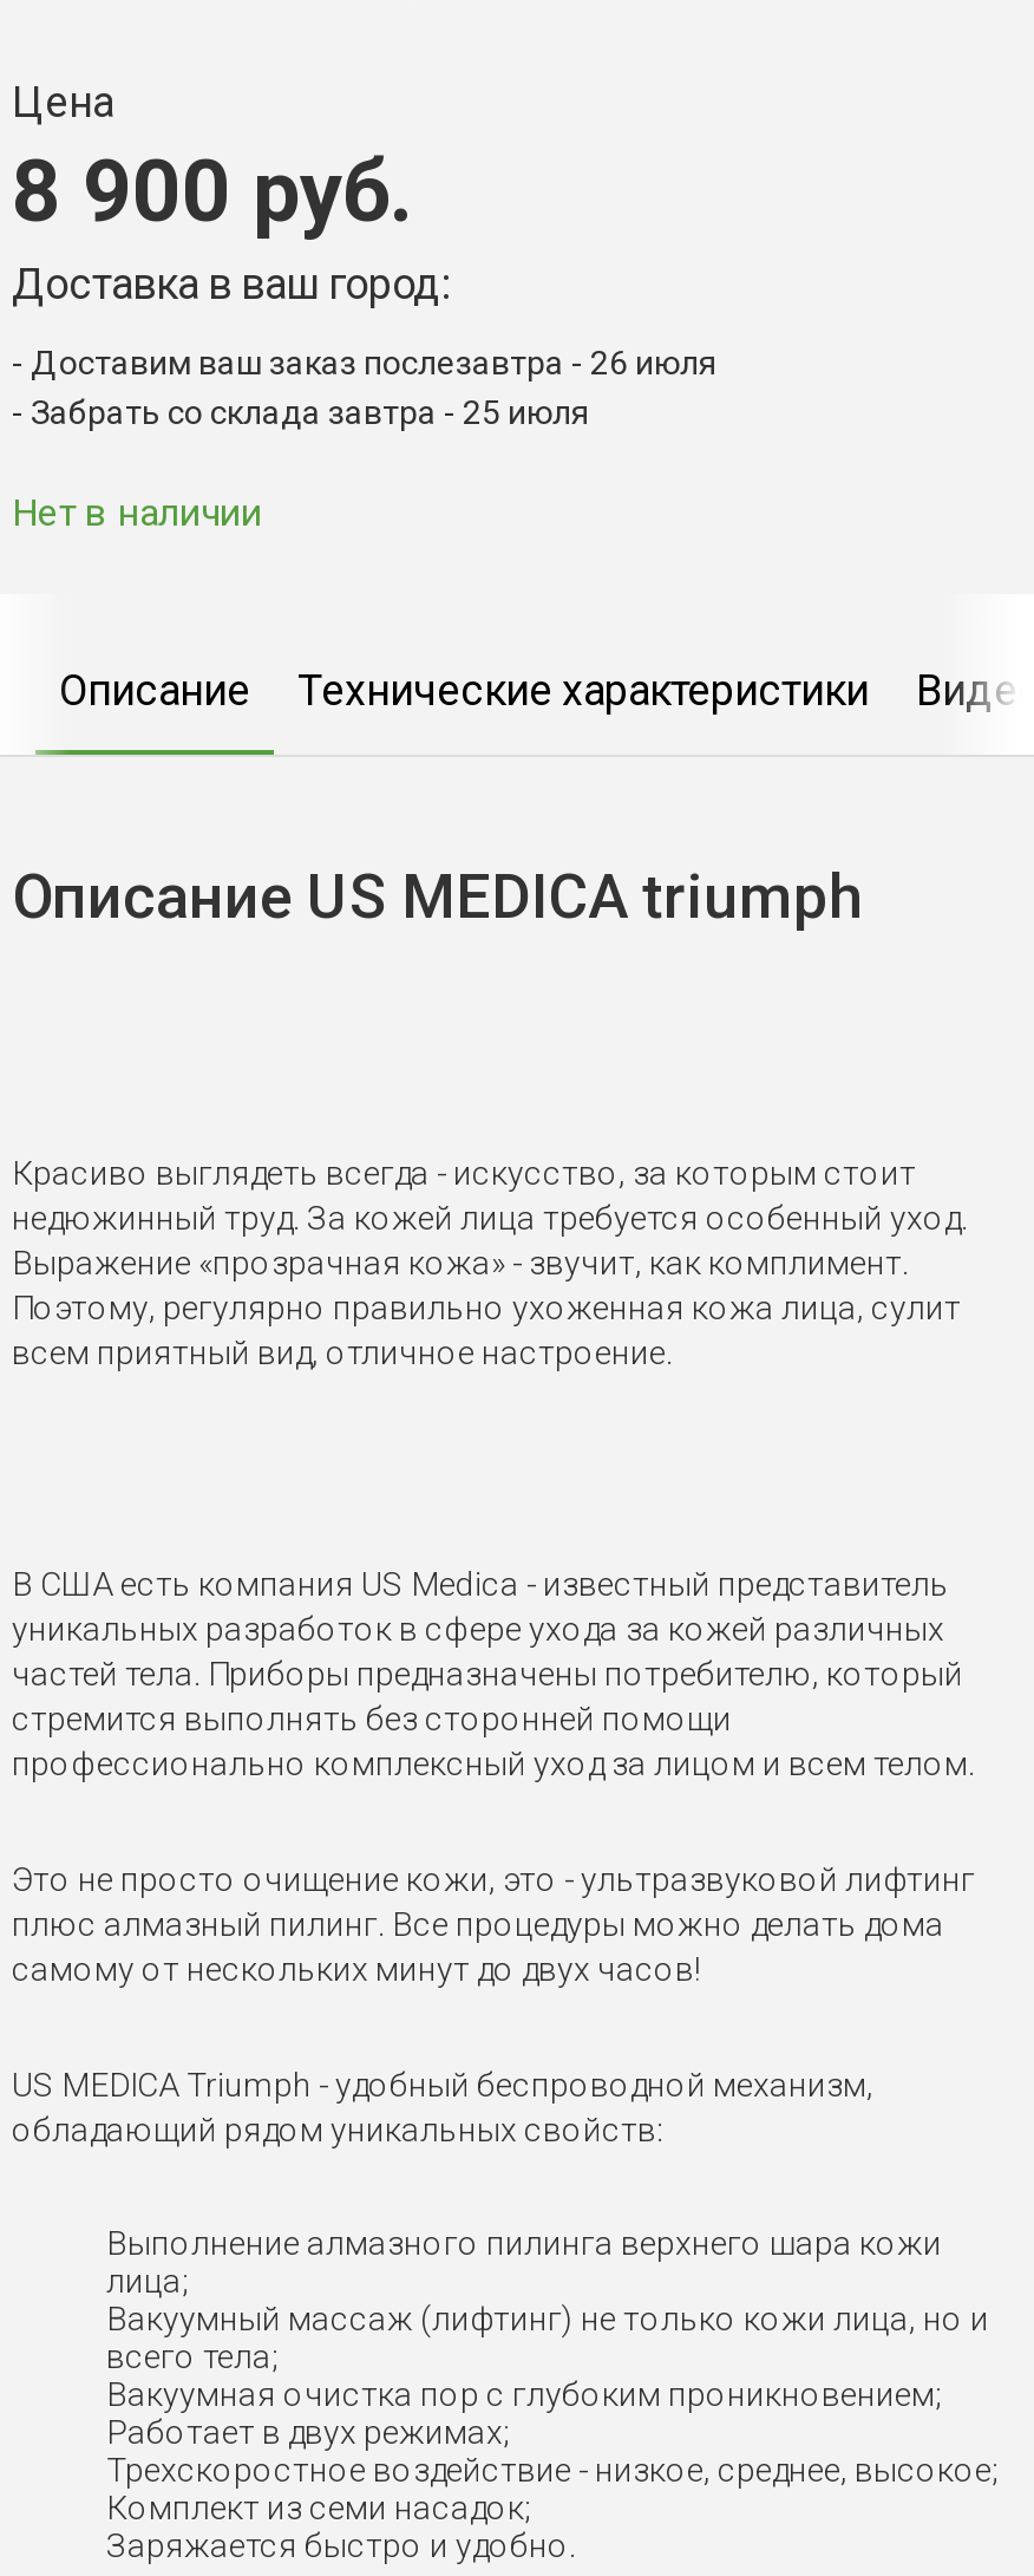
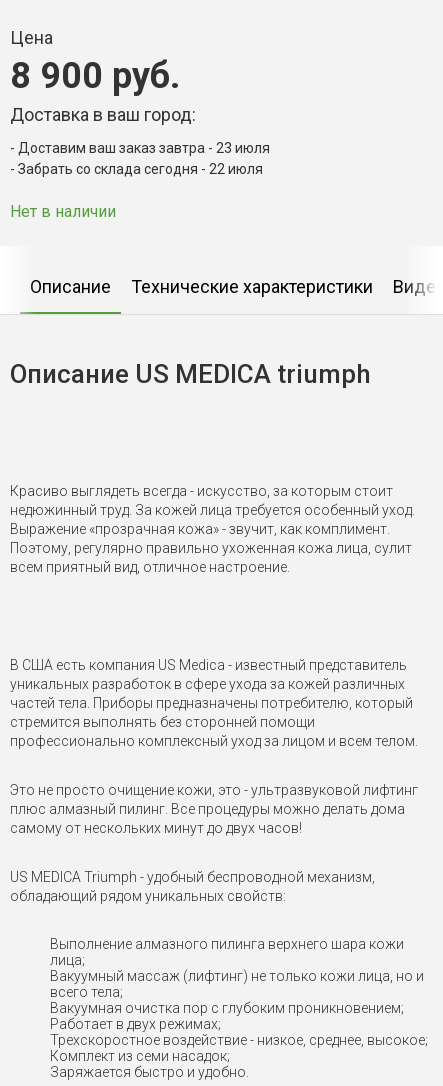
- Доставим ваш заказ послезавтра - 26 июля
+ Доставим ваш заказ завтра - 23 июля

- Забрать со склада завтра - 25 июля
+ Забрать со склада сегодня - 22 июля
